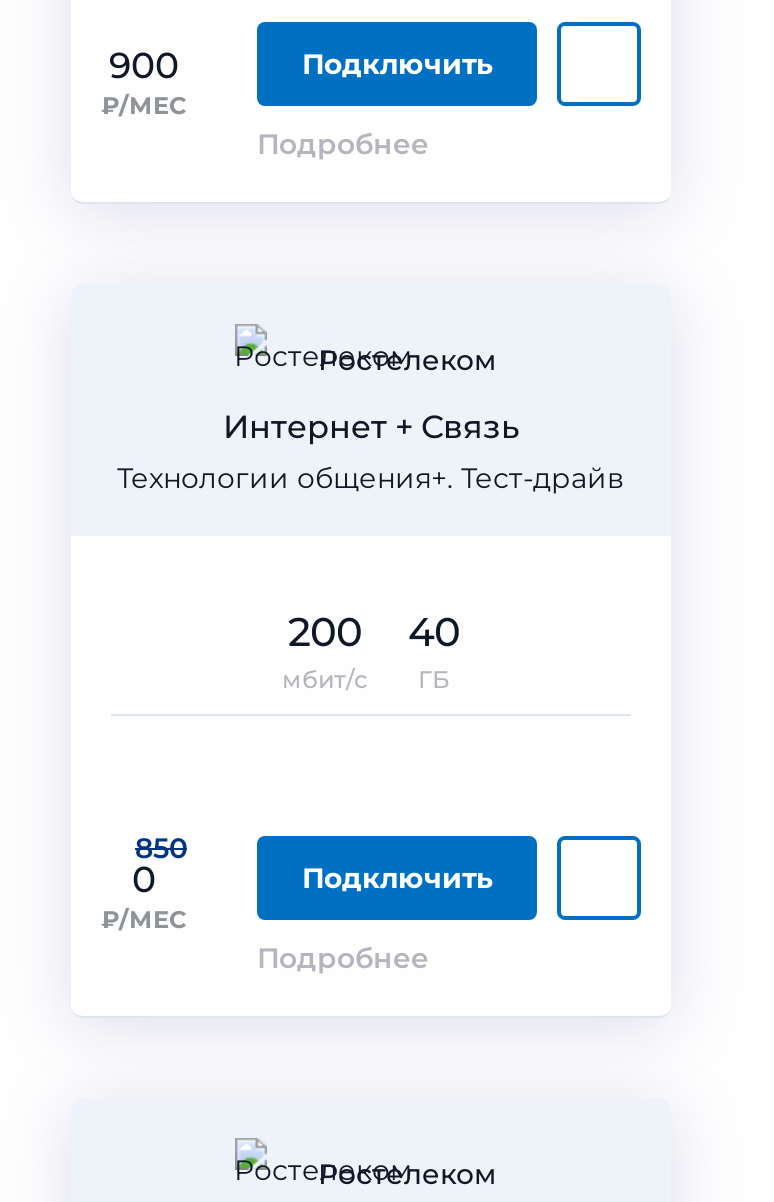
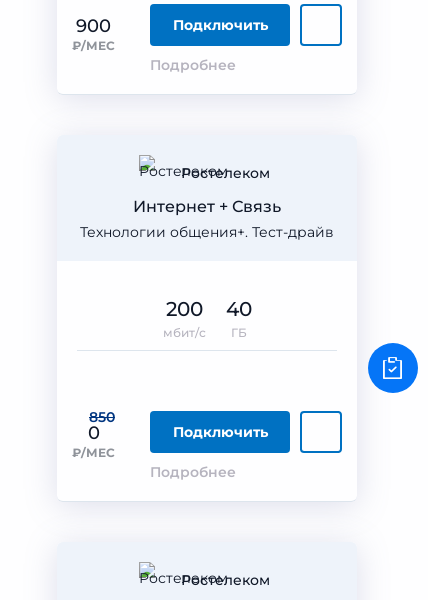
+ [image]
